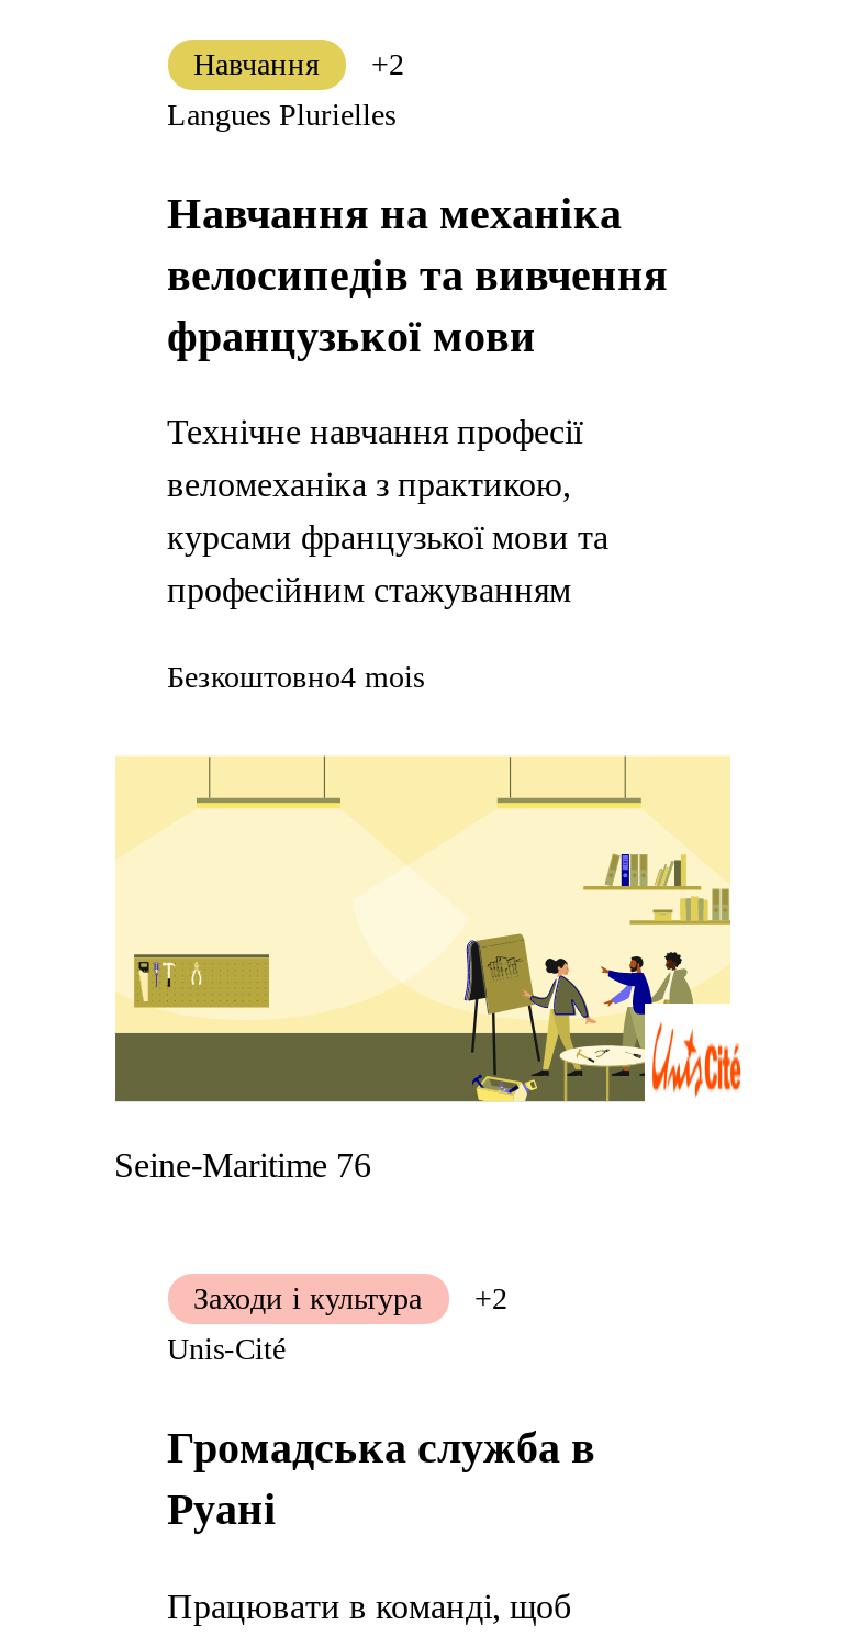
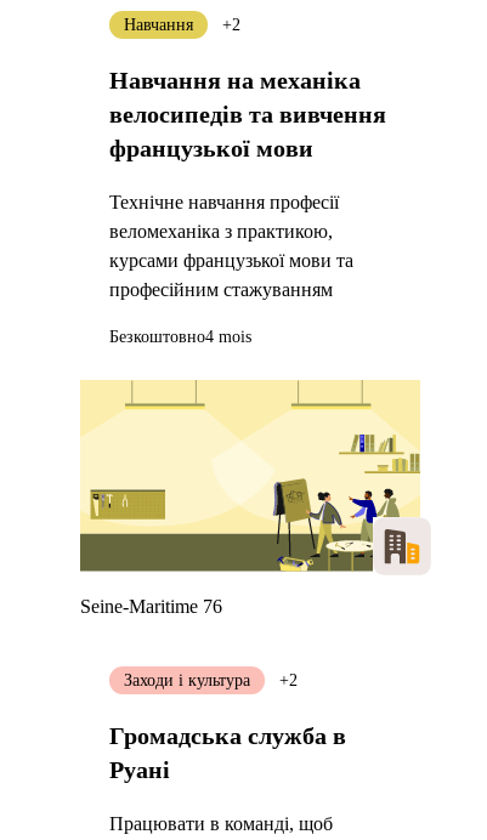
- Langues Plurielles

- [image]
+ [image]

- Unis-Cité
